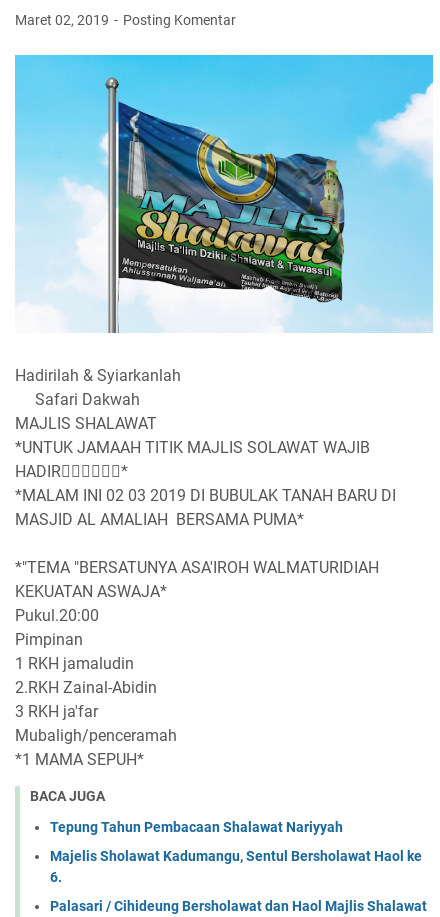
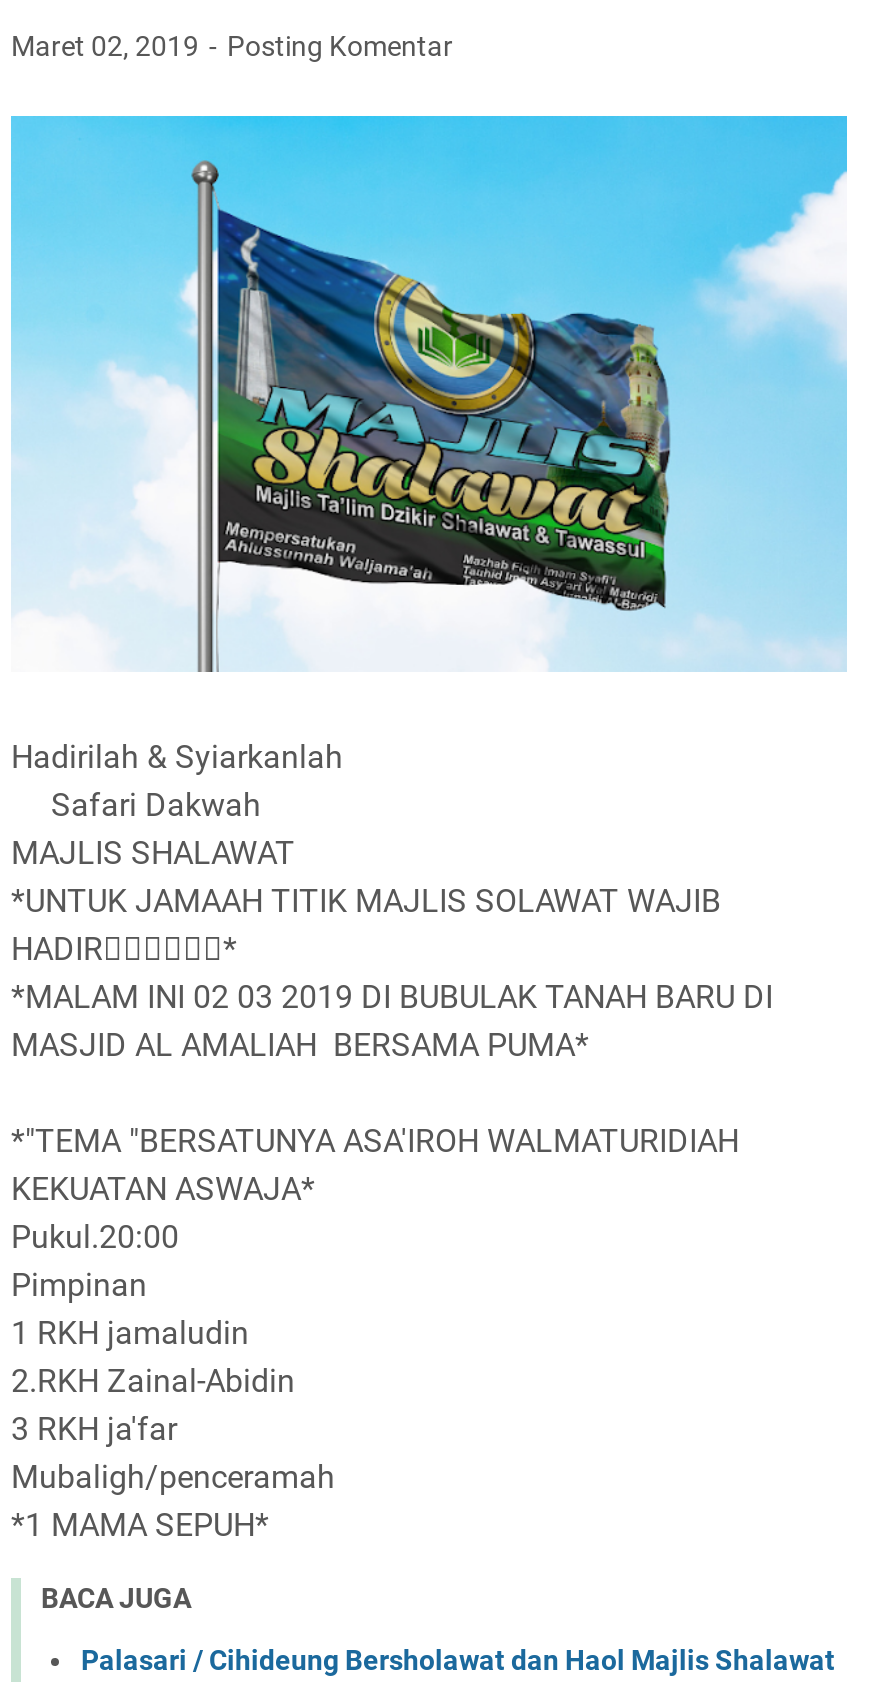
- Tepung Tahun Pembacaan Shalawat Nariyyah
- Majelis Sholawat Kadumangu, Sentul Bersholawat Haol ke
- 6.
